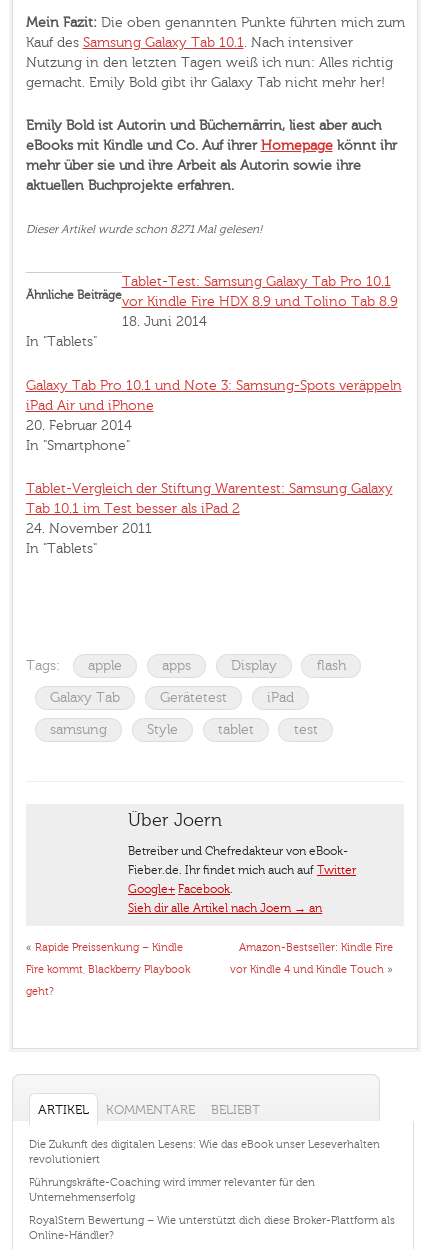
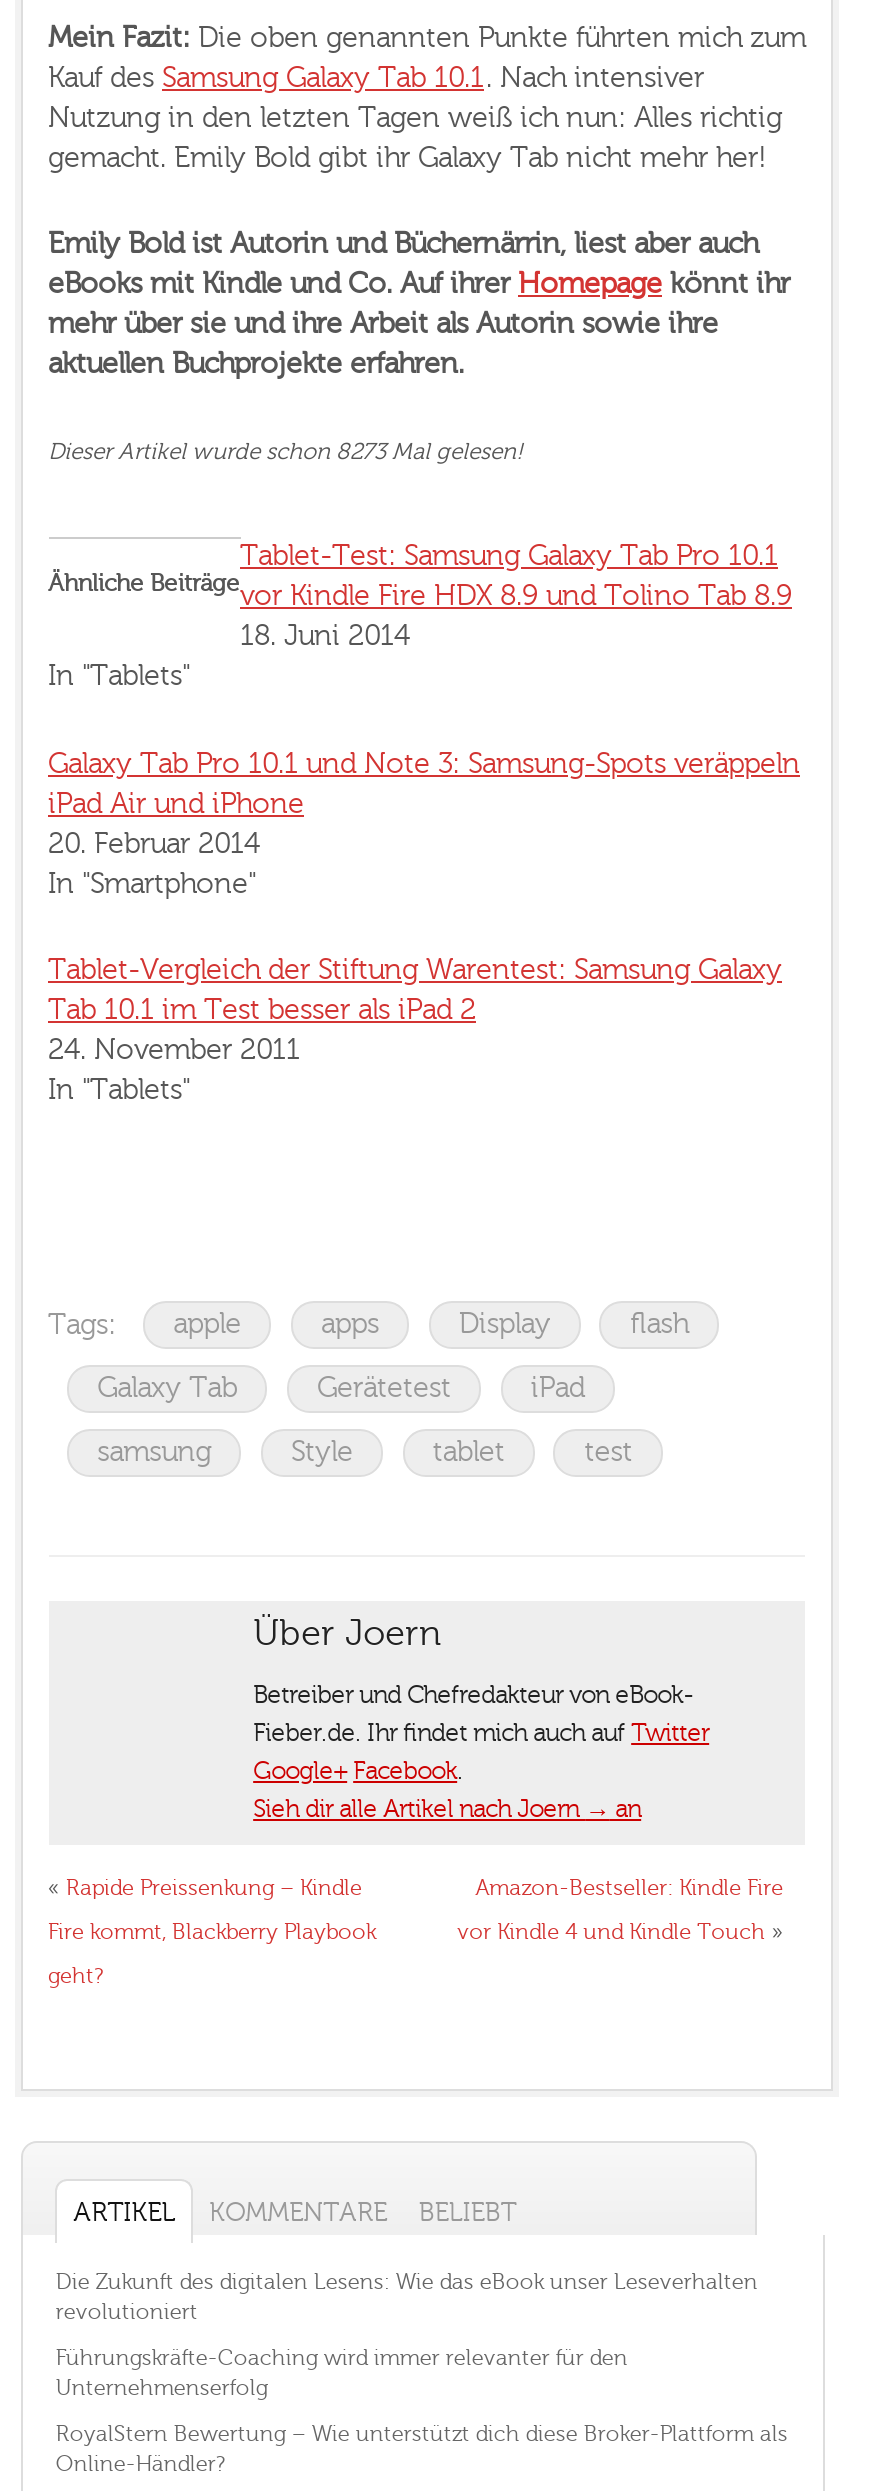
- Dieser Artikel wurde schon 8271 Mal gelesen!
+ Dieser Artikel wurde schon 8273 Mal gelesen!
